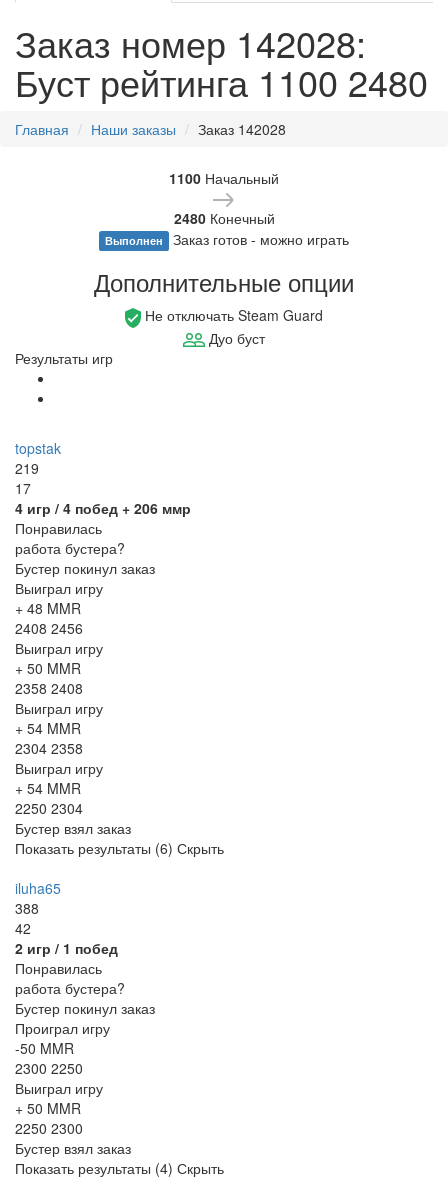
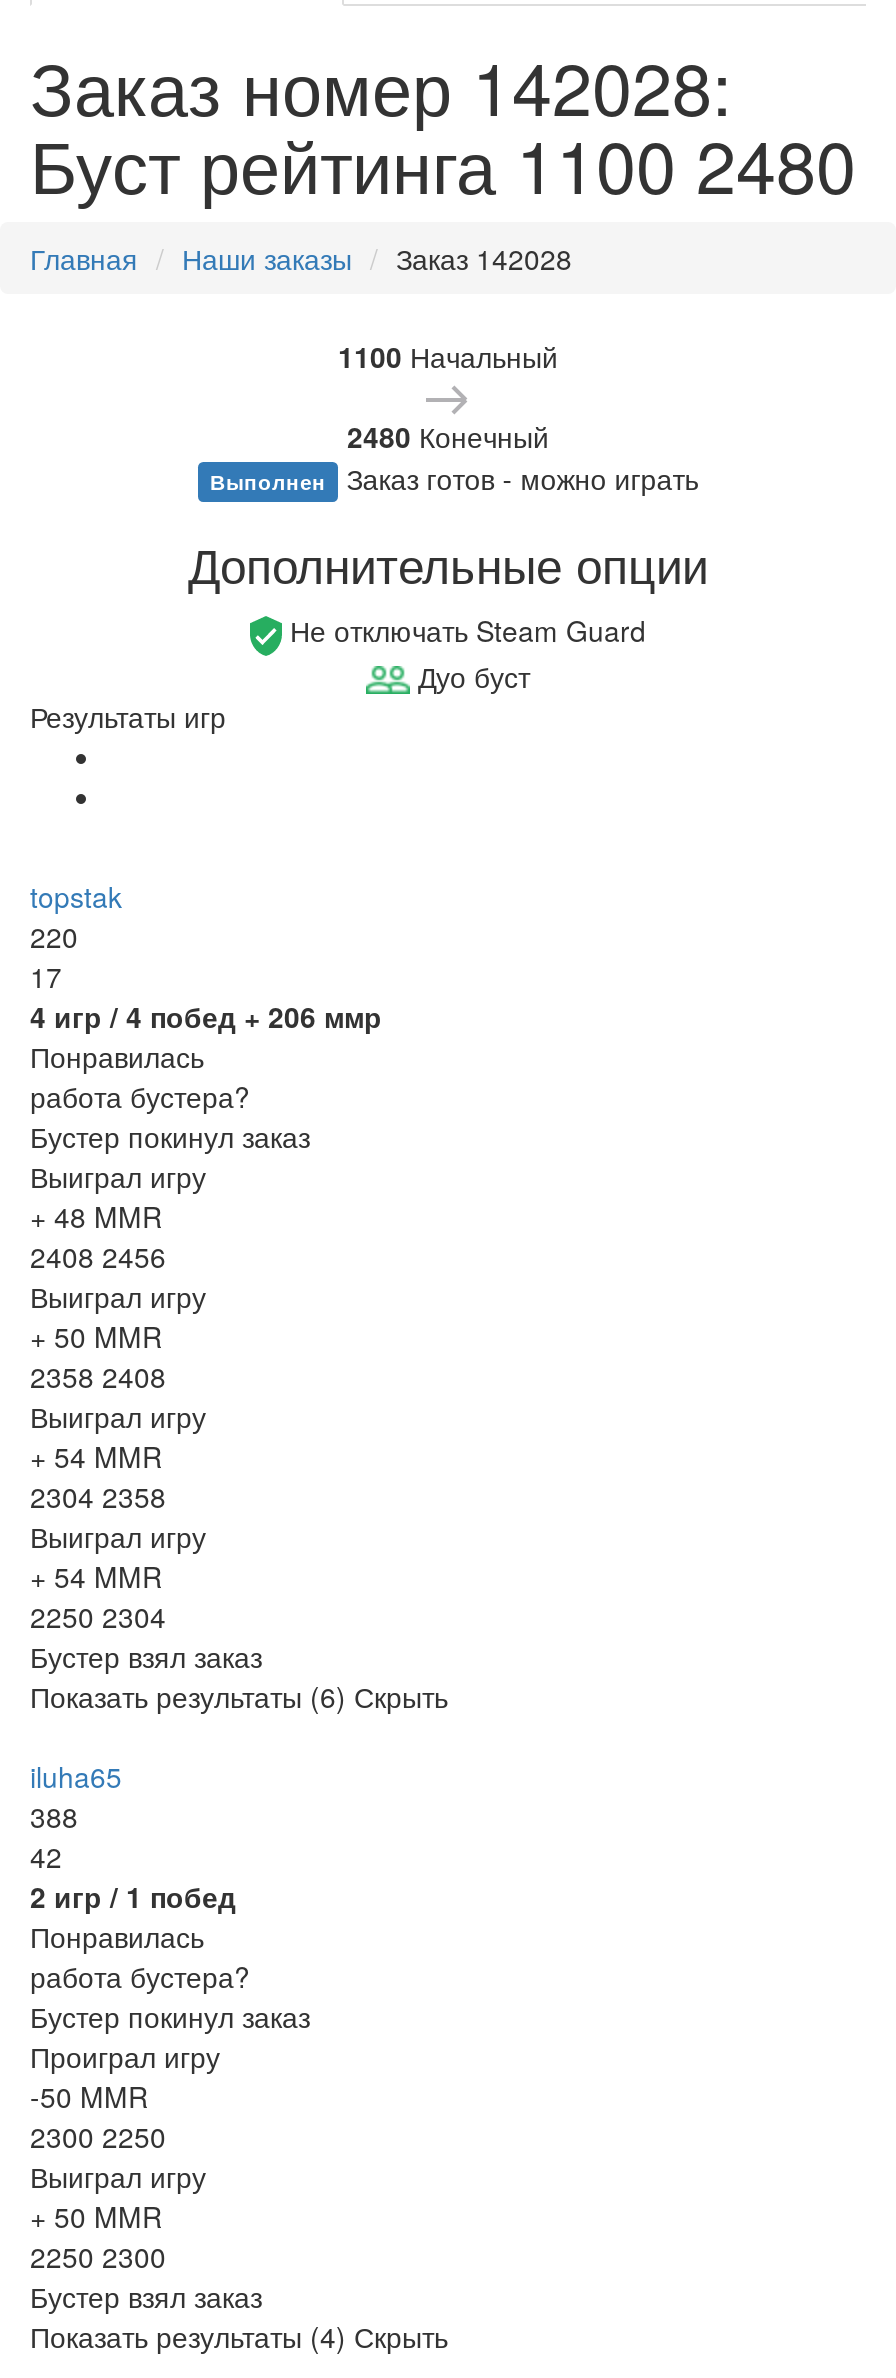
- 219
+ 220
